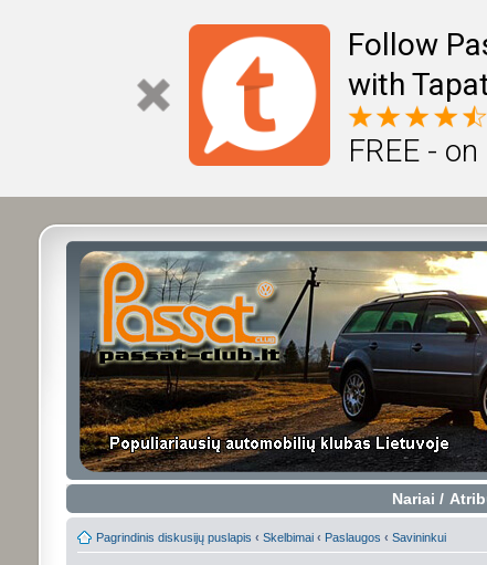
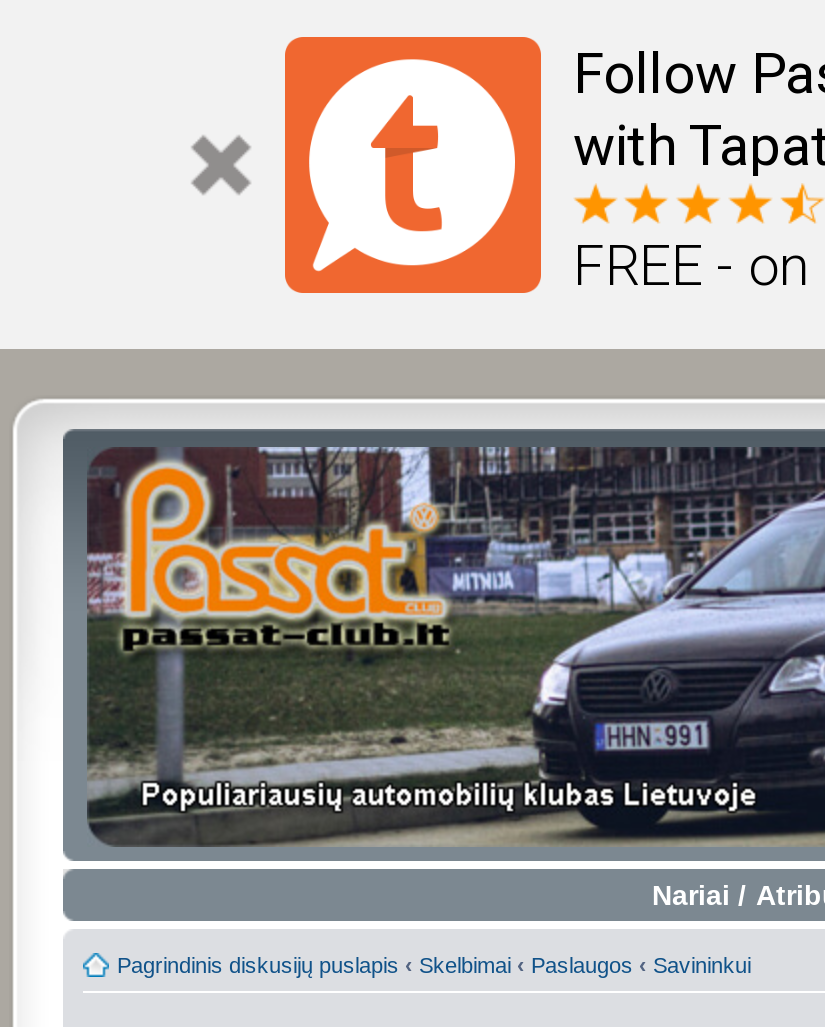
- [image]
+ [image]
